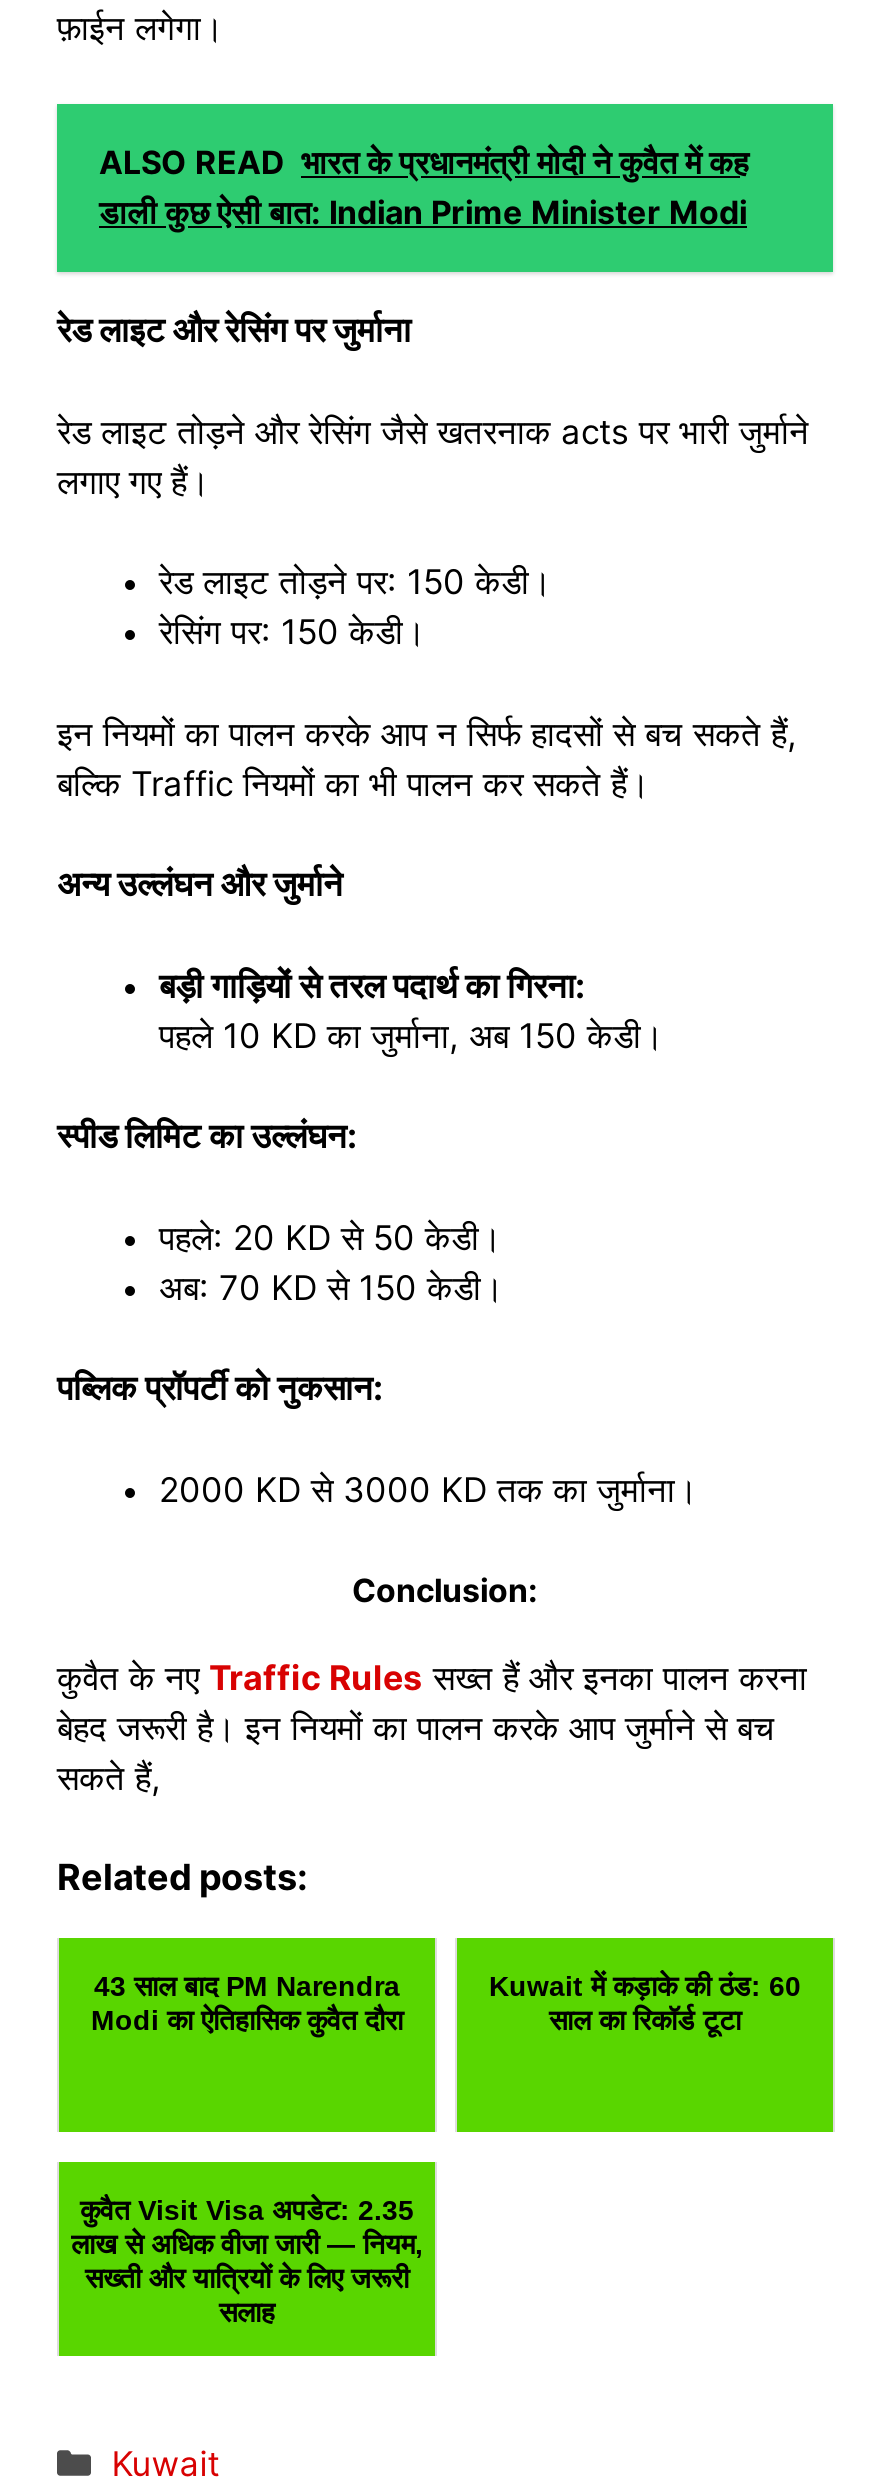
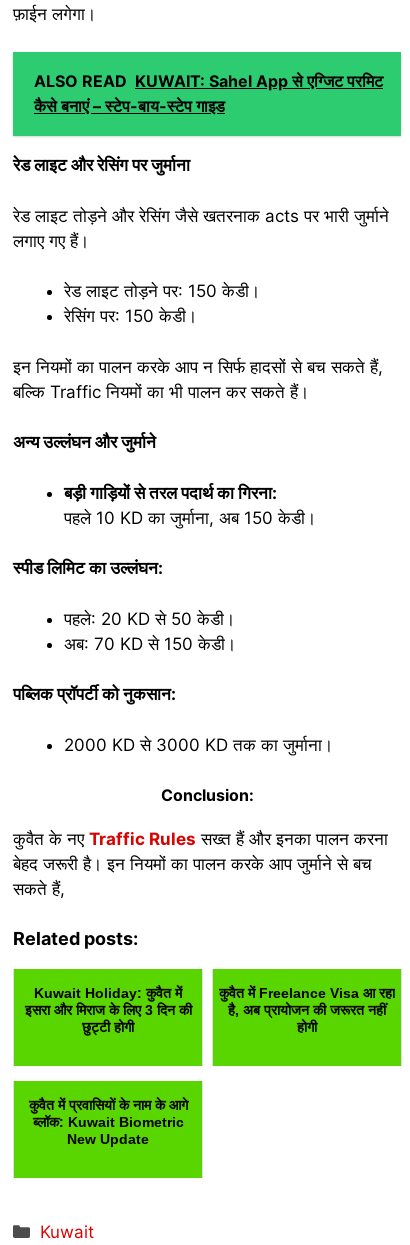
- ALSO READ भारत के प्रधानमंत्री मोदी ने कुवैत में कह
- डाली कुछ ऐसी बात: Indian Prime Minister Modi
+ ALSO READ KUWAIT: Sahel App से एग्जिट परमिट
+ कैसे बनाएं – स्टेप-बाय-स्टेप गाइड

- 43 साल बाद PM Narendra
- Modi का ऐतिहासिक कुवैत दौरा
+ Kuwait Holiday: कुवैत में
+ इसरा और मिराज के लिए 3 दिन की
+ छुट्टी होगी

- Kuwait में कड़ाके की ठंड: 60
- साल का रिकॉर्ड टूटा
+ कुवैत में Freelance Visa आ रहा
+ है, अब प्रायोजन की जरूरत नहीं
+ होगी

- कुवैत Visit Visa अपडेट: 2.35
- लाख से अधिक वीजा जारी — नियम,
- सख्ती और यात्रियों के लिए जरूरी
- सलाह
+ कुवैत में प्रवासियों के नाम के आगे
+ ब्लॉक: Kuwait Biometric
+ New Update
